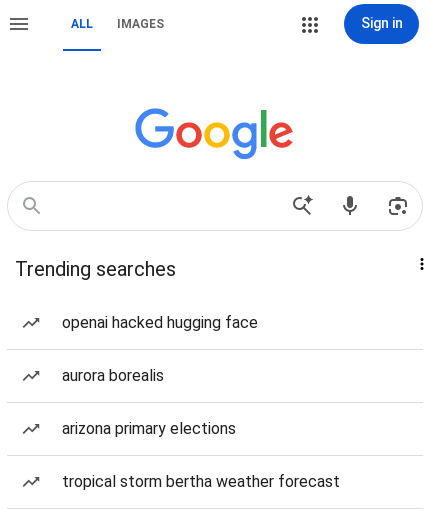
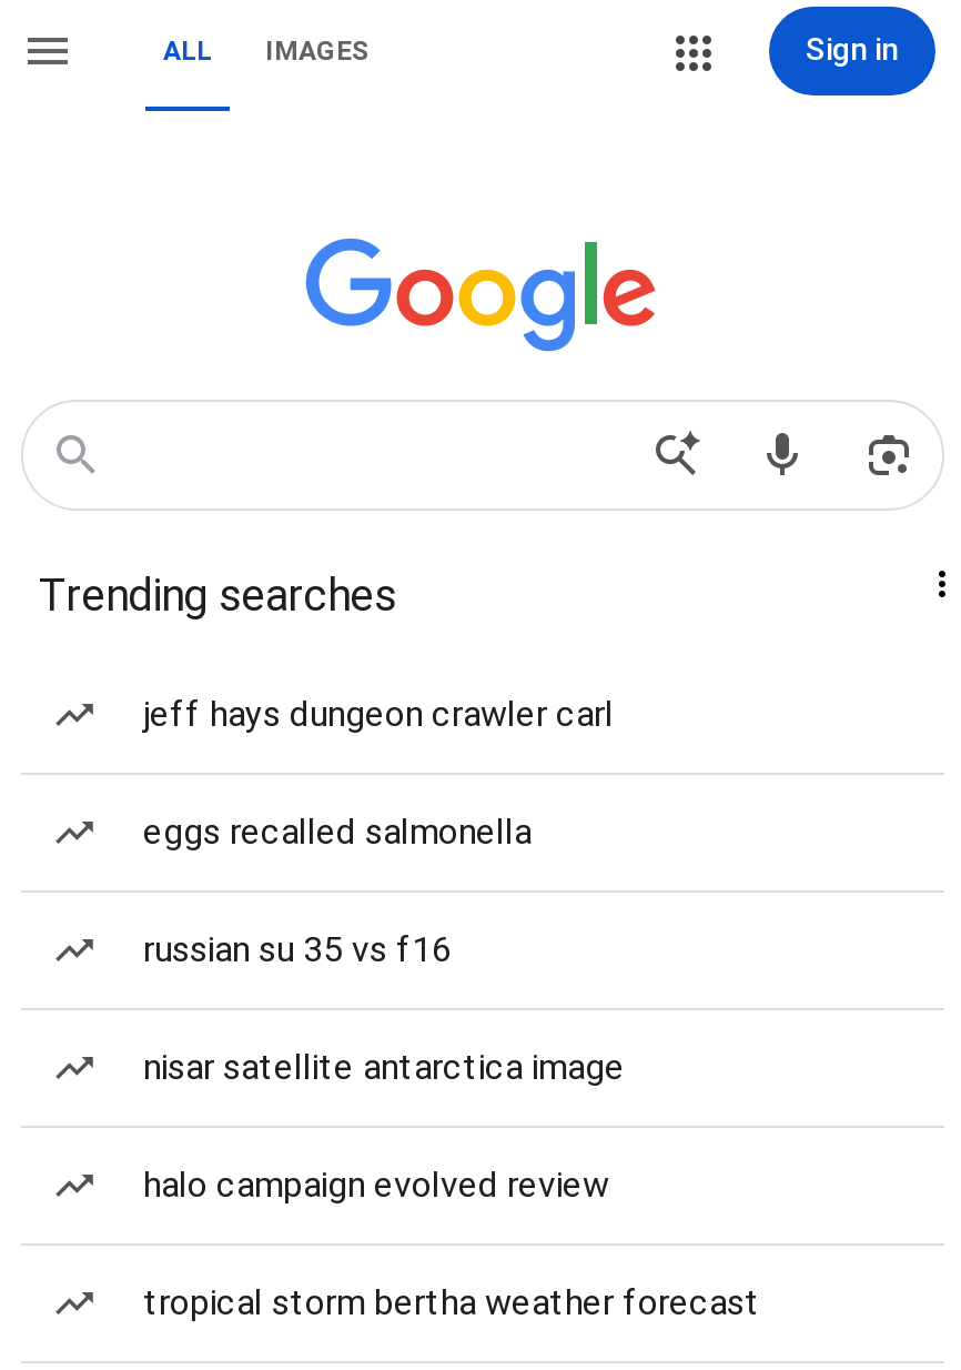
- openai hacked hugging face
- aurora borealis
- arizona primary elections
+ jeff hays dungeon crawler carl
+ eggs recalled salmonella
+ russian su 35 vs f16
+ nisar satellite antarctica image
+ halo campaign evolved review
